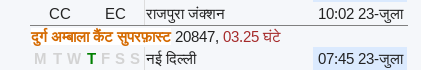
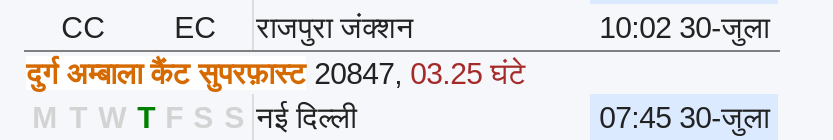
- 10:02 23-जुला
+ 10:02 30-जुला

- 07:45 23-जुला
+ 07:45 30-जुला
